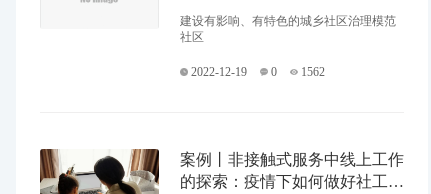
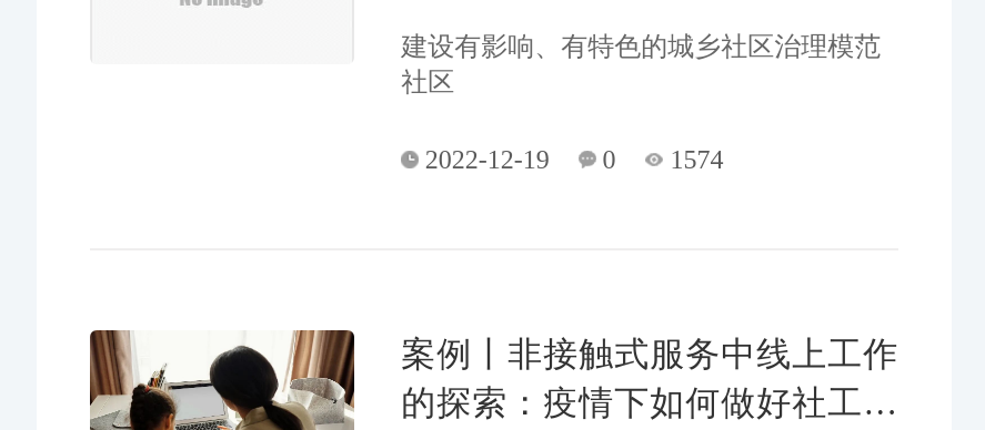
- 2022-12-19 0 1562
+ 2022-12-19 0 1574
